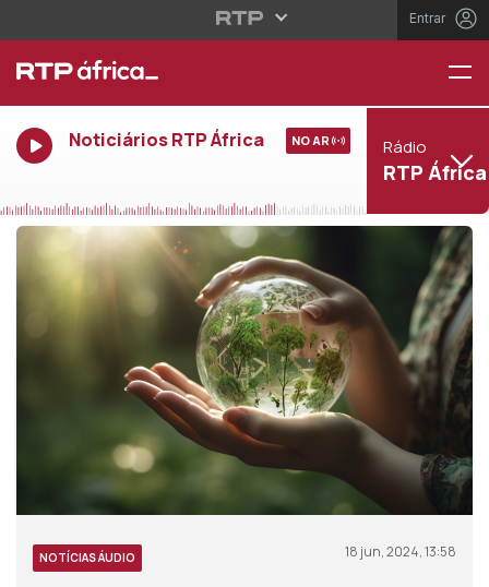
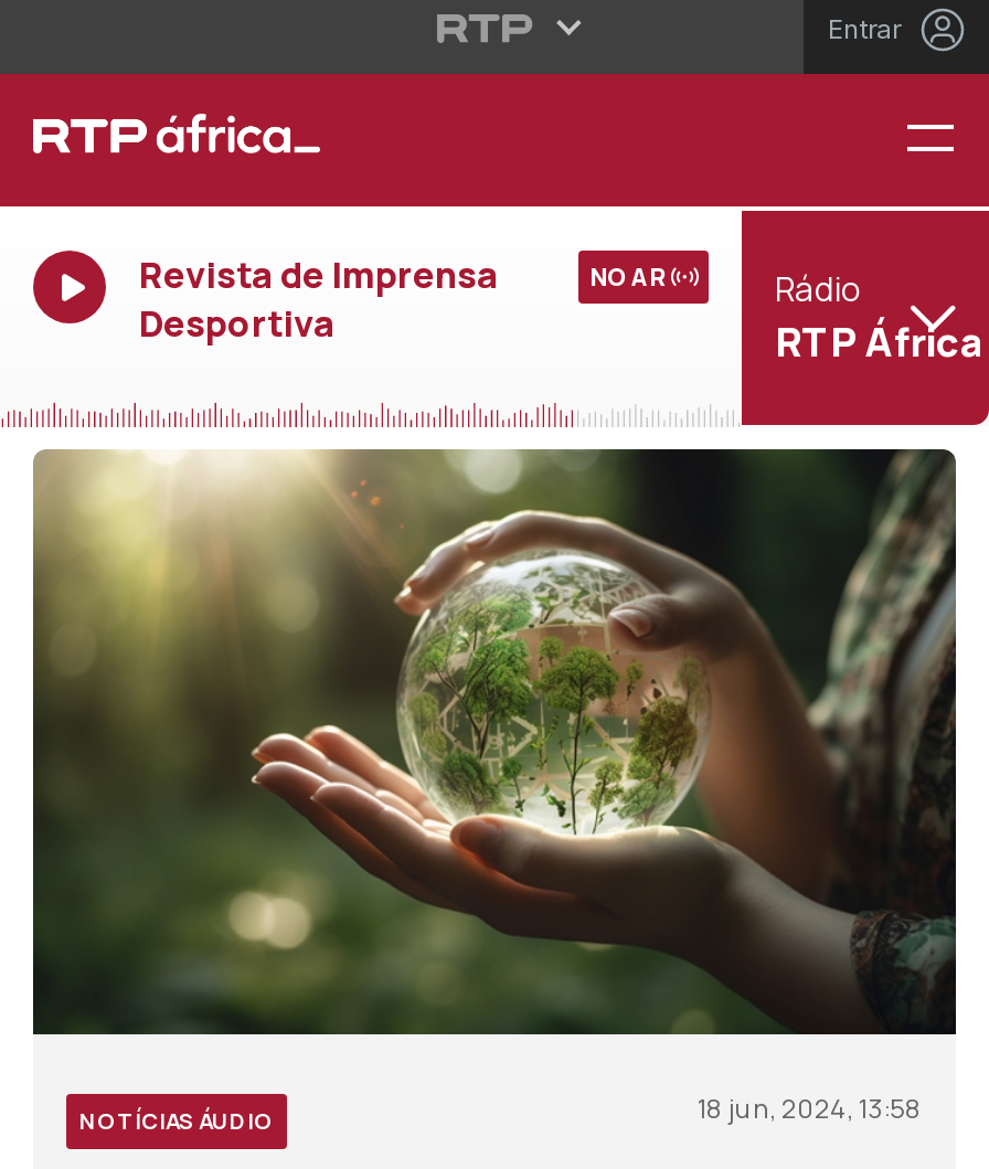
- Noticiários RTP África
+ Revista de Imprensa
+ Desportiva
